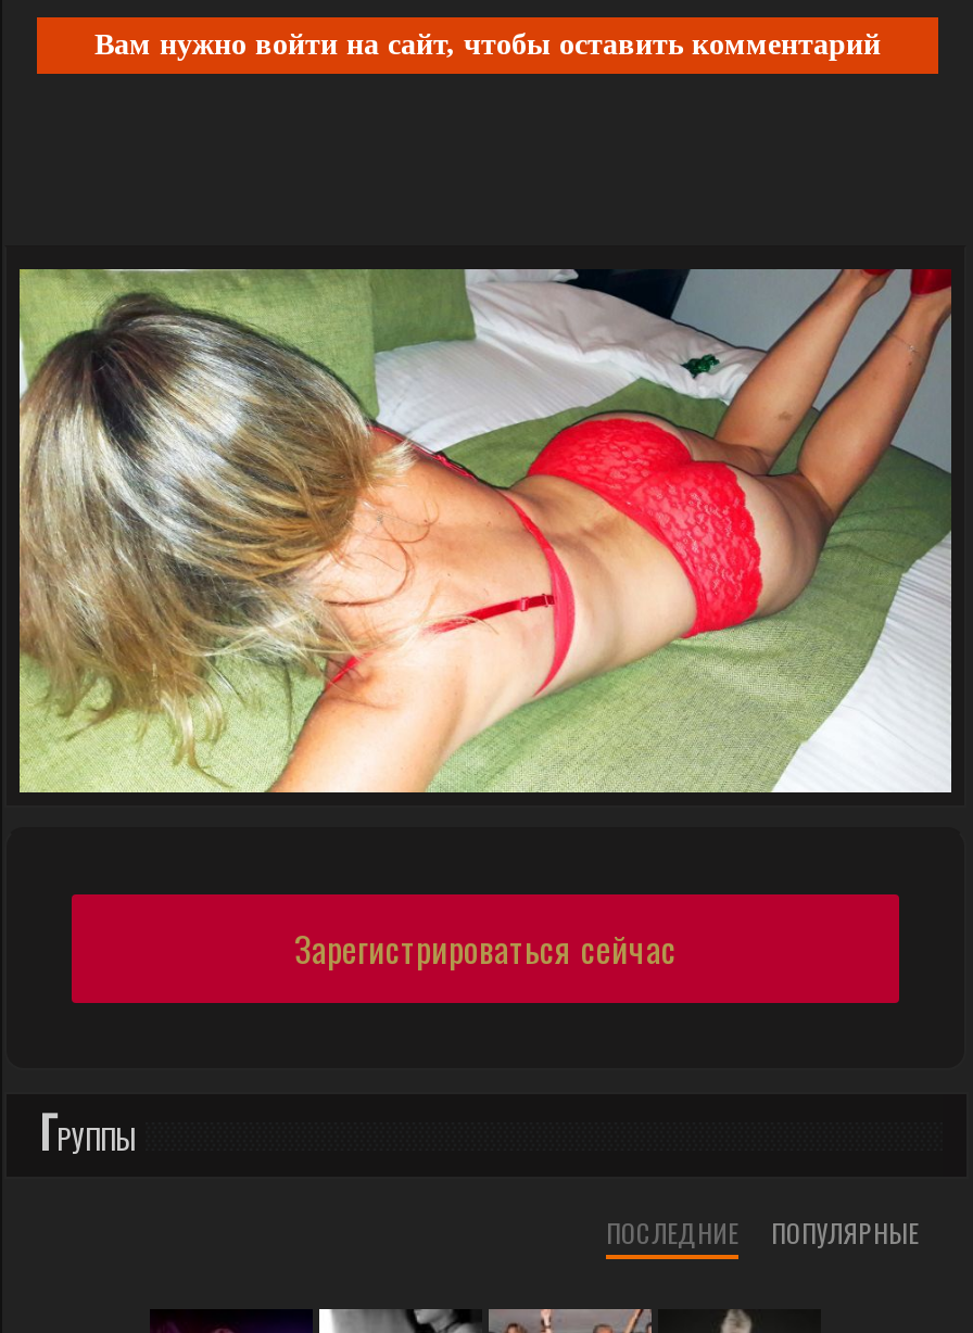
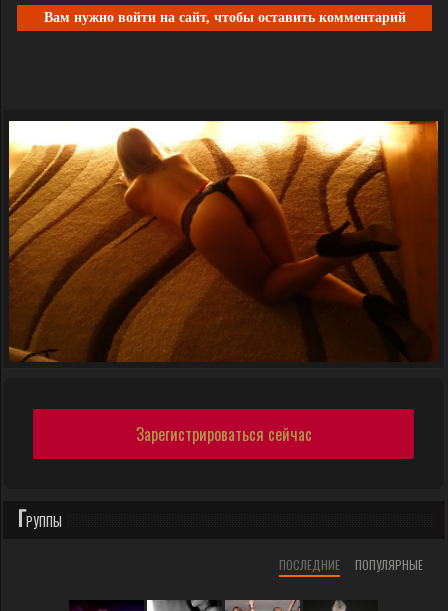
- [image]
+ [image]
